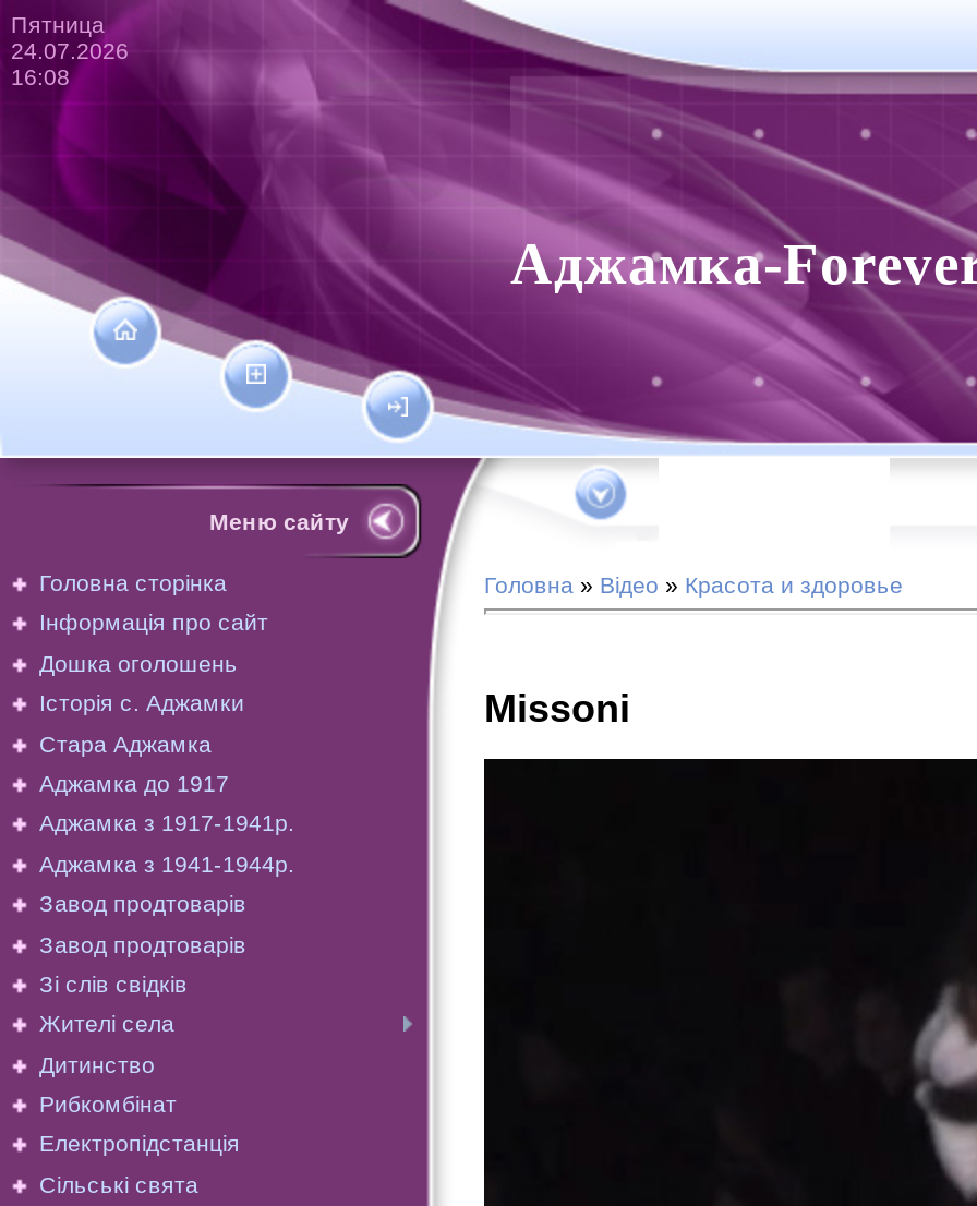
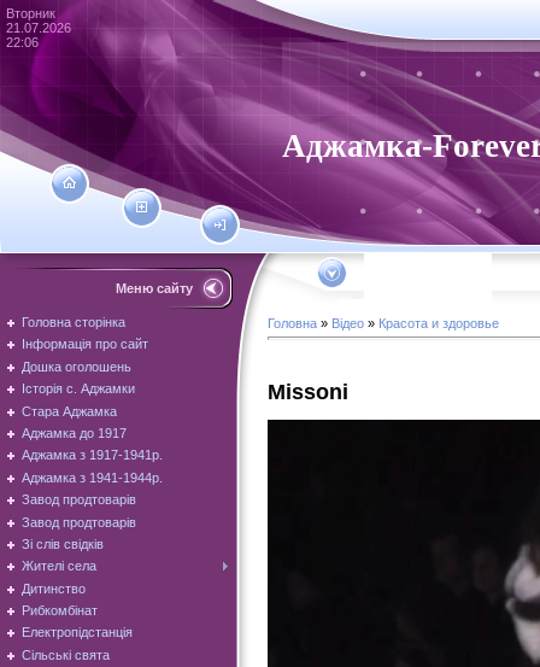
- Пятница
- 24.07.2026
- 16:08
+ Вторник
+ 21.07.2026
+ 22:06
